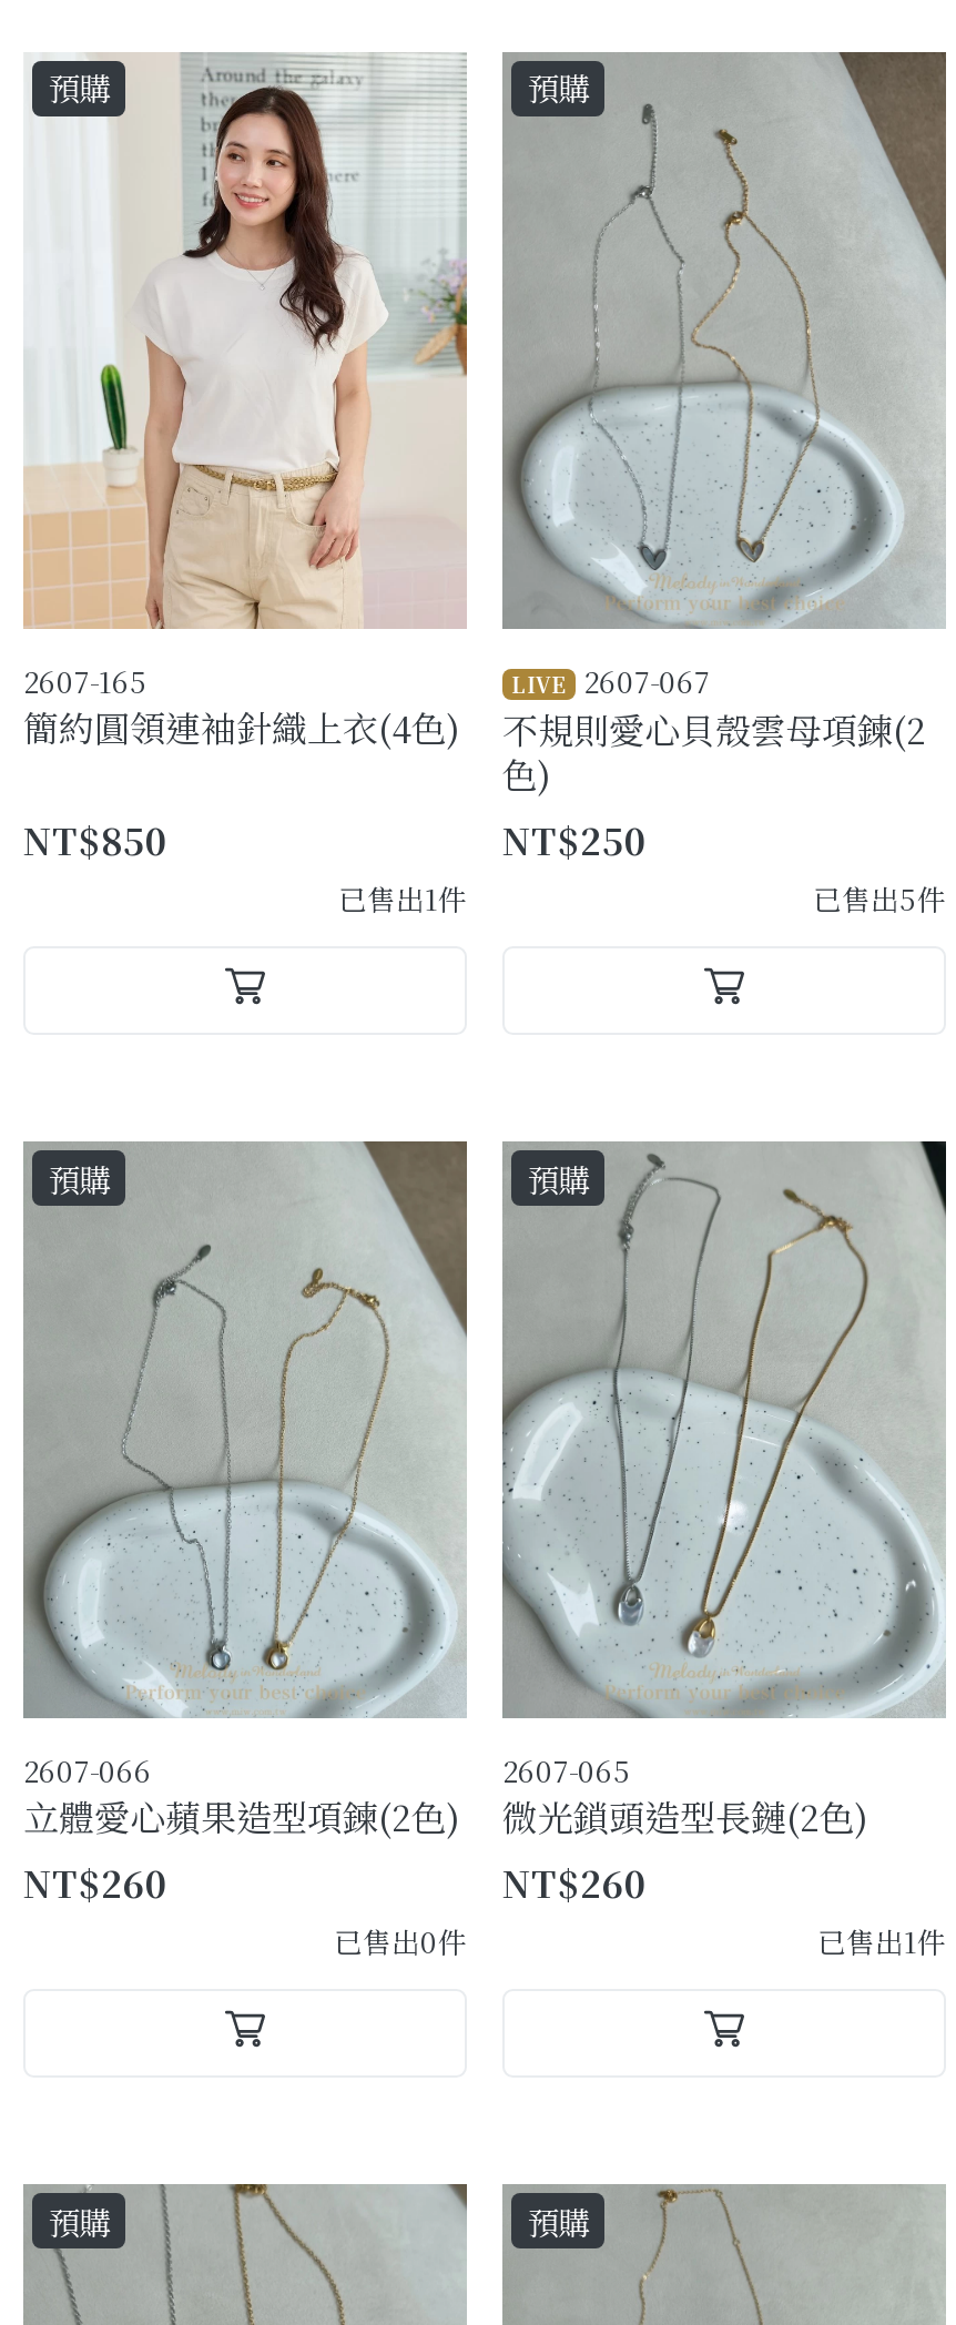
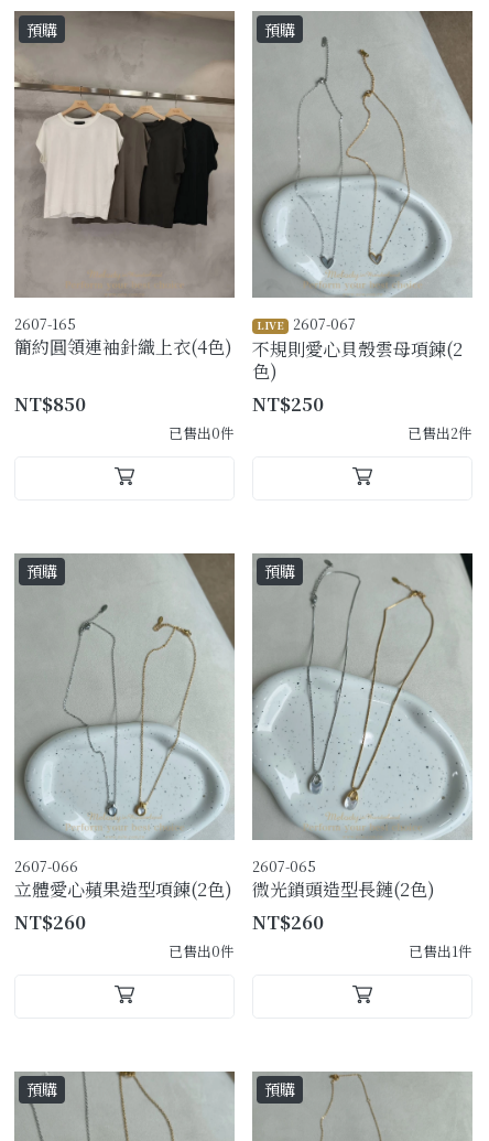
- [image]
+ [image]

- 已售出1件
+ 已售出0件

- 已售出5件
+ 已售出2件
